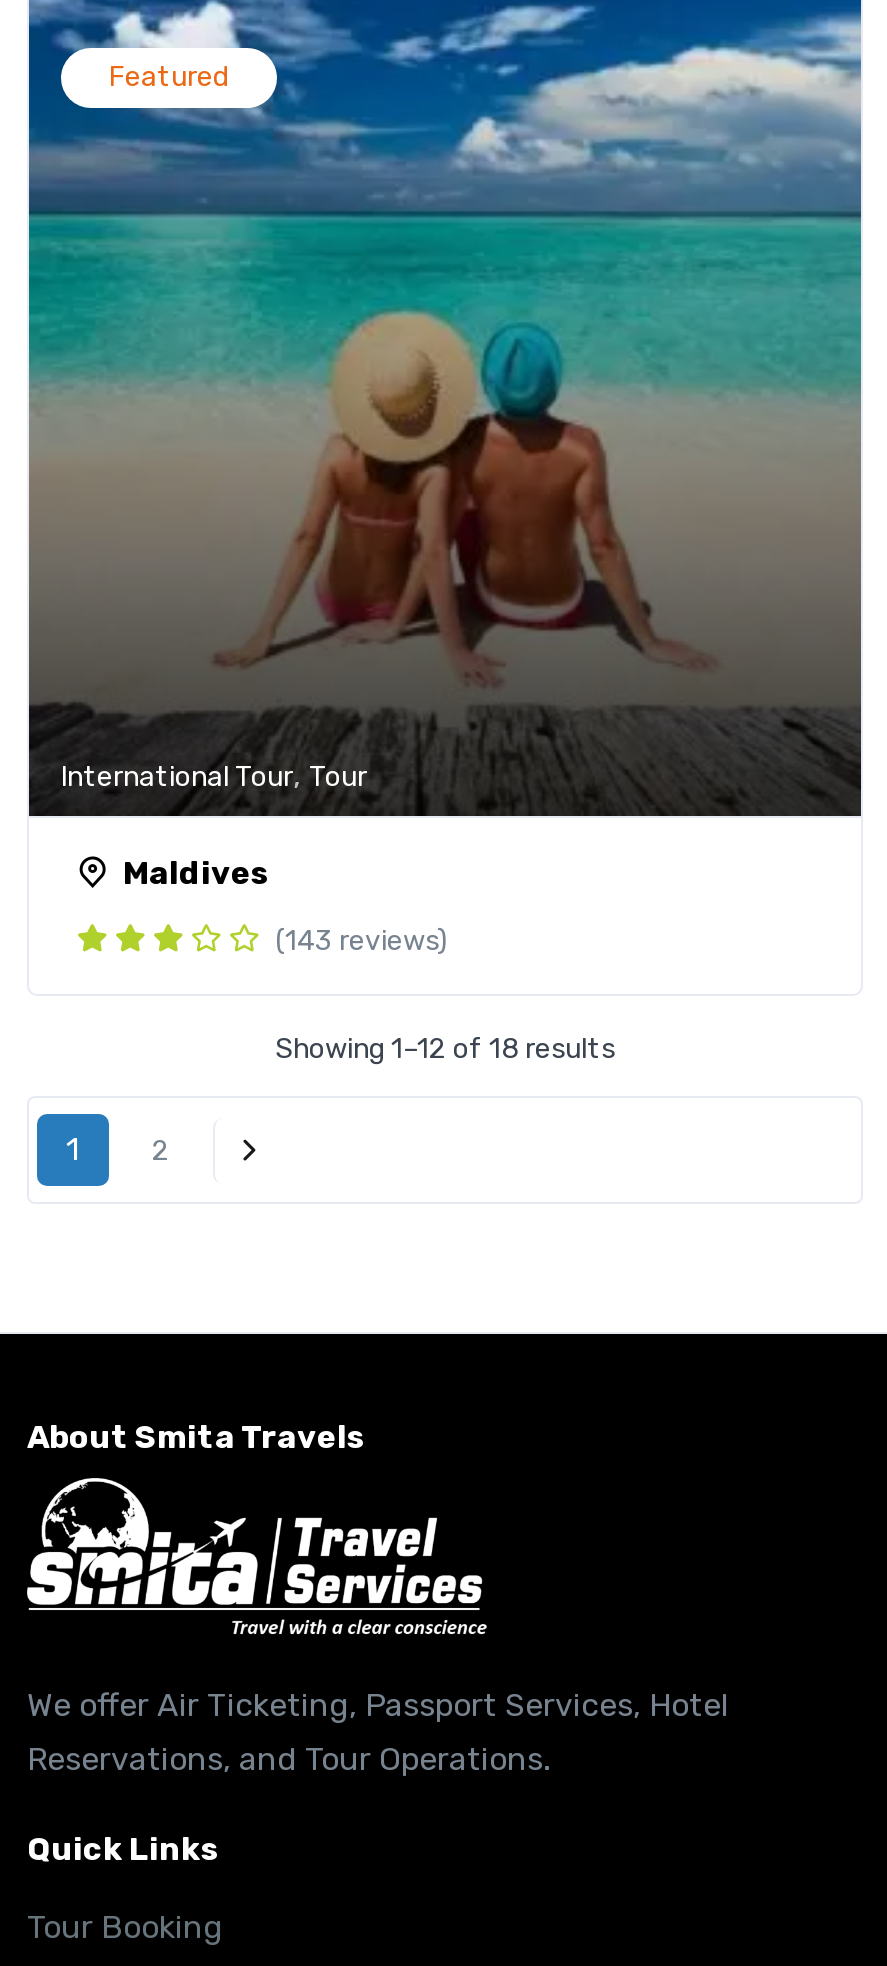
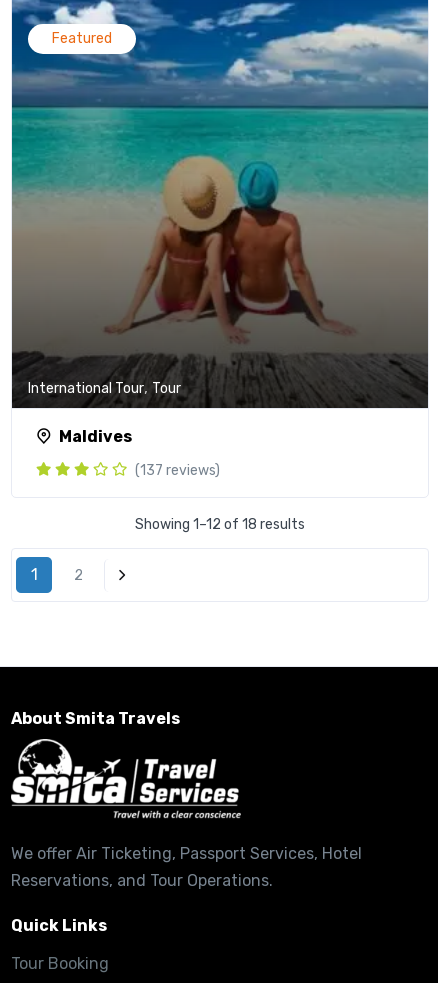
- (143 reviews)
+ (137 reviews)
